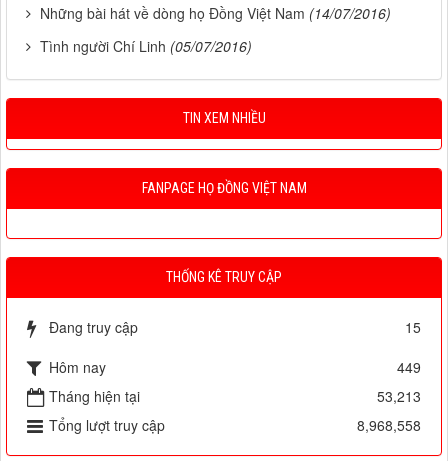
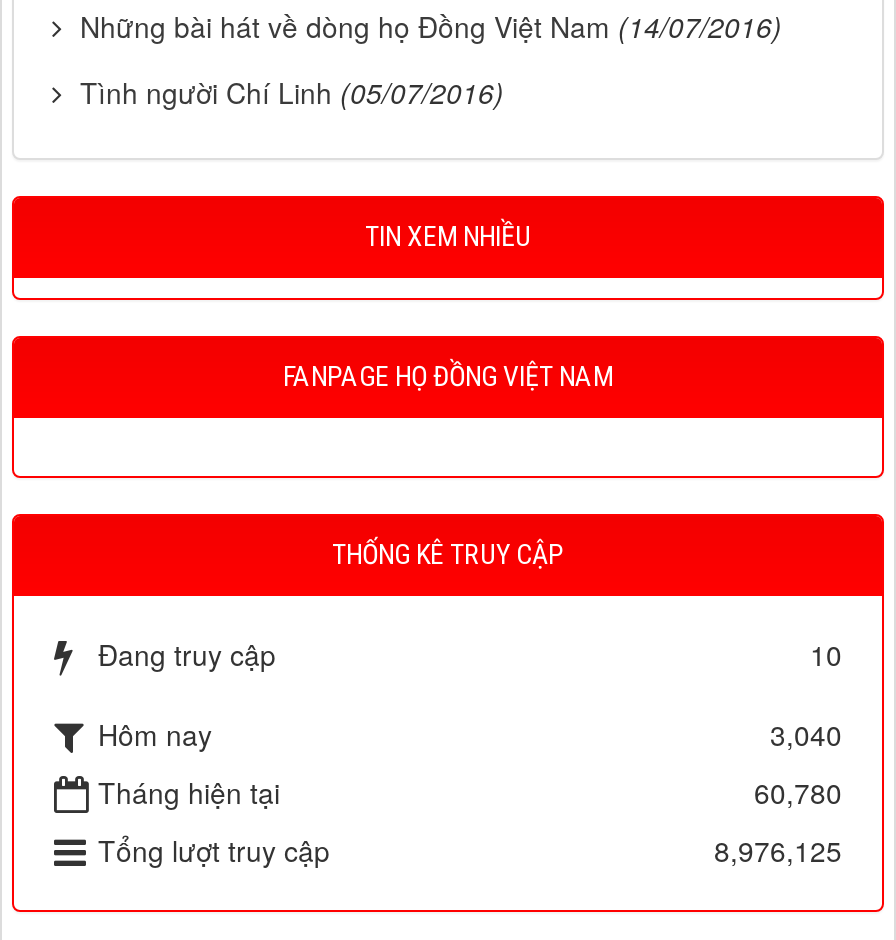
- 15
+ 10

- 449
+ 3,040

- 53,213
+ 60,780

- 8,968,558
+ 8,976,125
